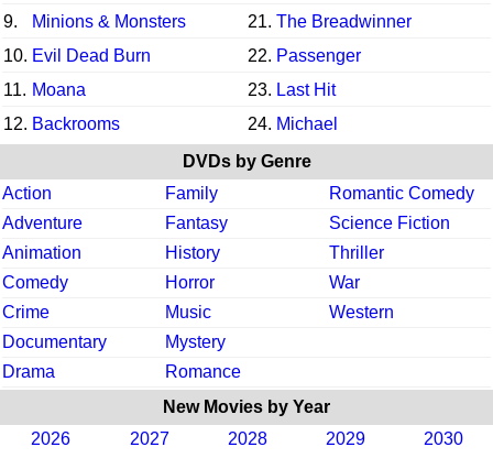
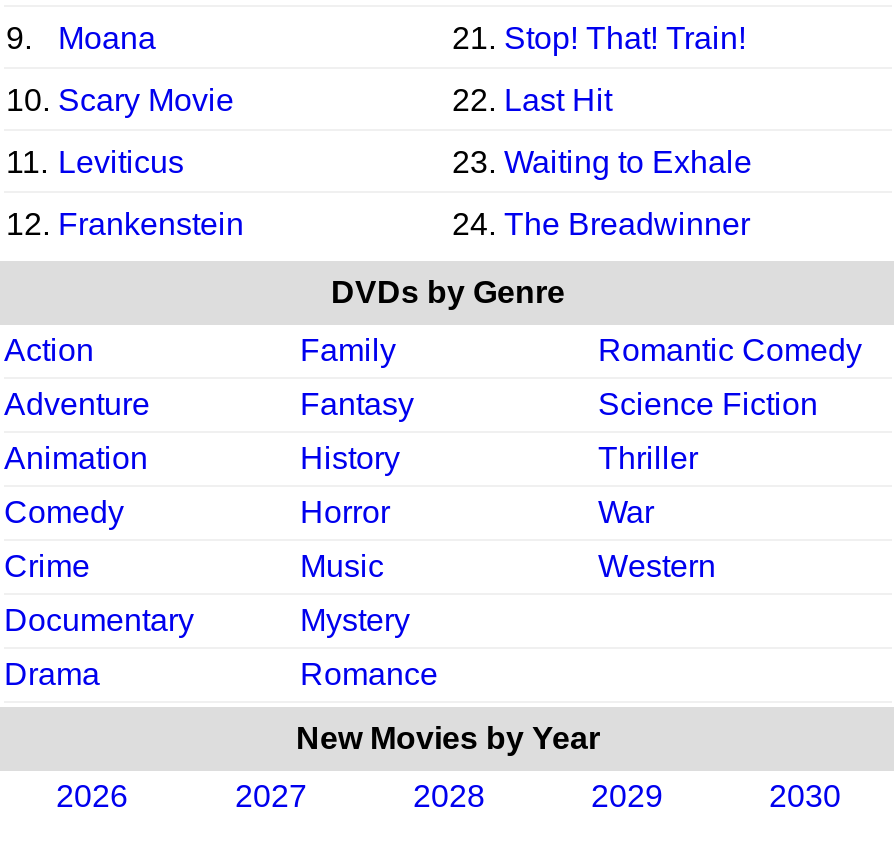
- Minions & Monsters
- 21. The Breadwinner
+ Moana
+ 21. Stop! That! Train!

- 10. Evil Dead Burn
- 22. Passenger
+ 10. Scary Movie
+ 22. Last Hit

- 11. Moana
- 23. Last Hit
+ 11. Leviticus
+ 23. Waiting to Exhale

- 12. Backrooms
- 24. Michael
+ 12. Frankenstein
+ 24. The Breadwinner
